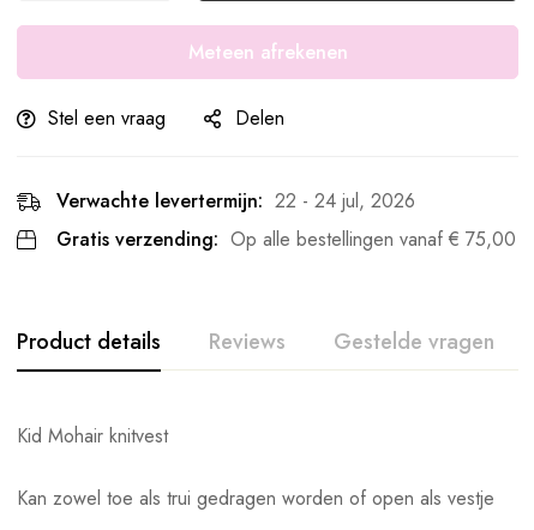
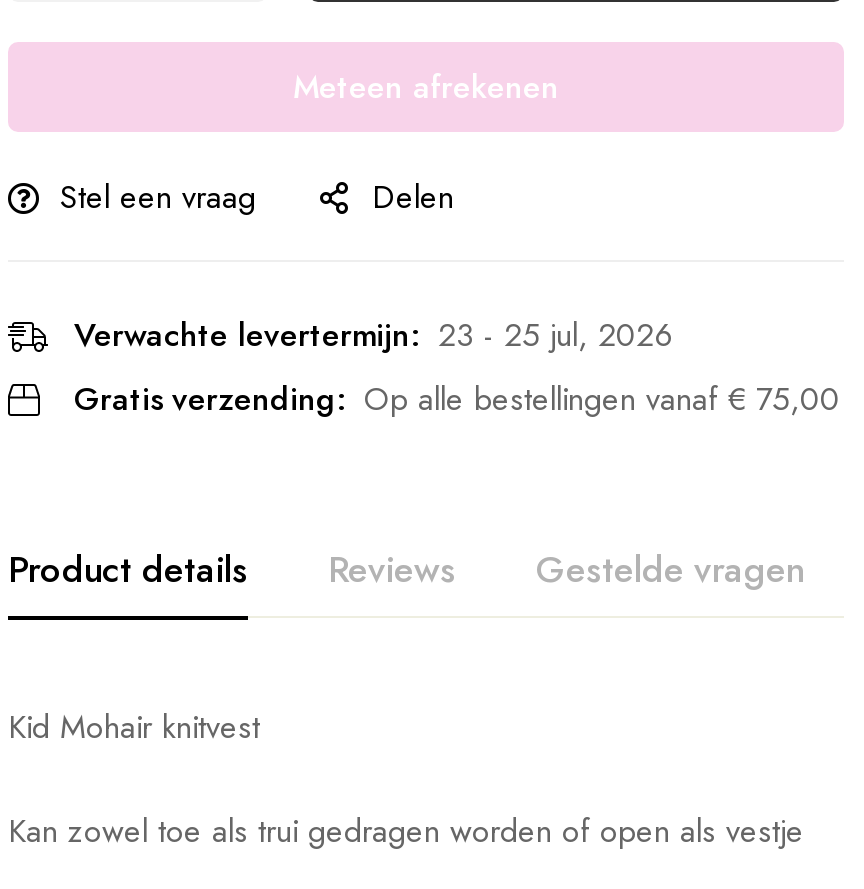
- Verwachte levertermijn: 22 - 24 jul, 2026
+ Verwachte levertermijn: 23 - 25 jul, 2026
